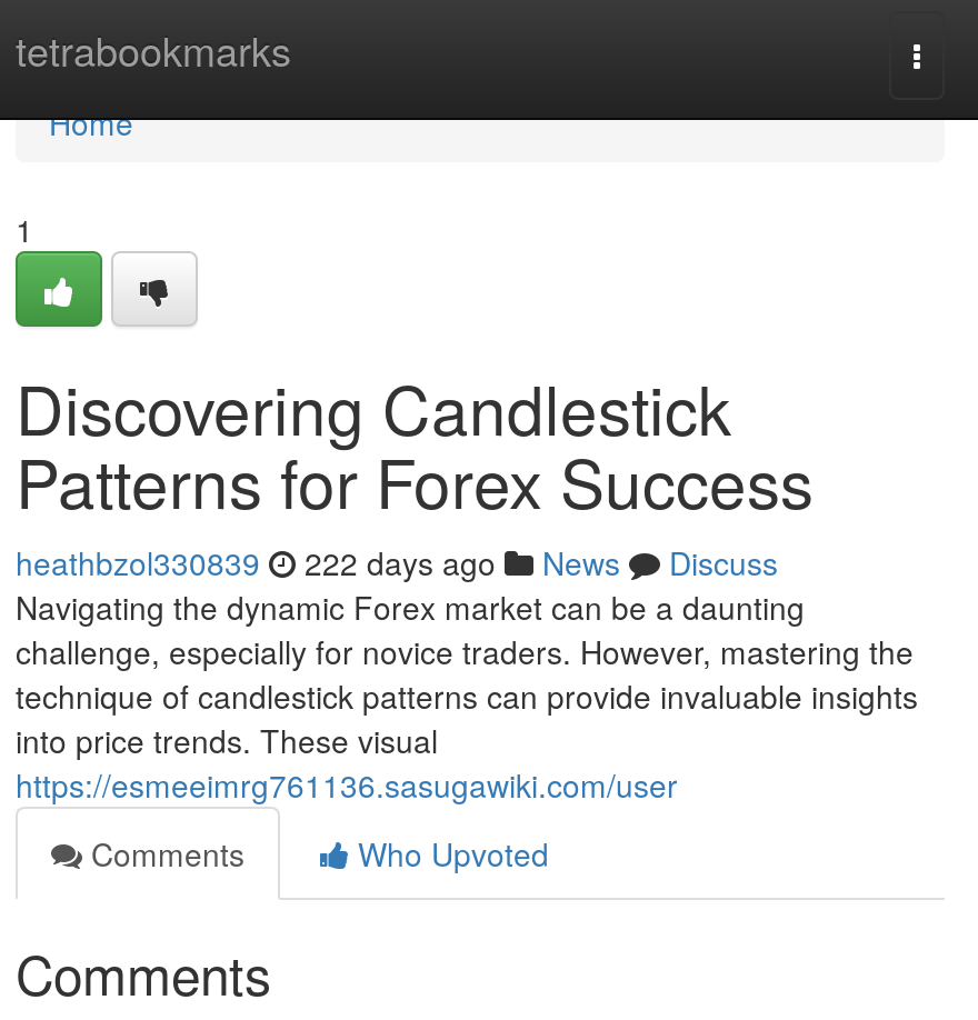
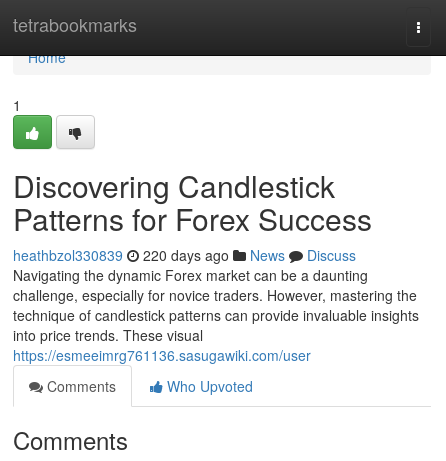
- heathbzol330839 222 days ago News Discuss
+ heathbzol330839 220 days ago News Discuss
